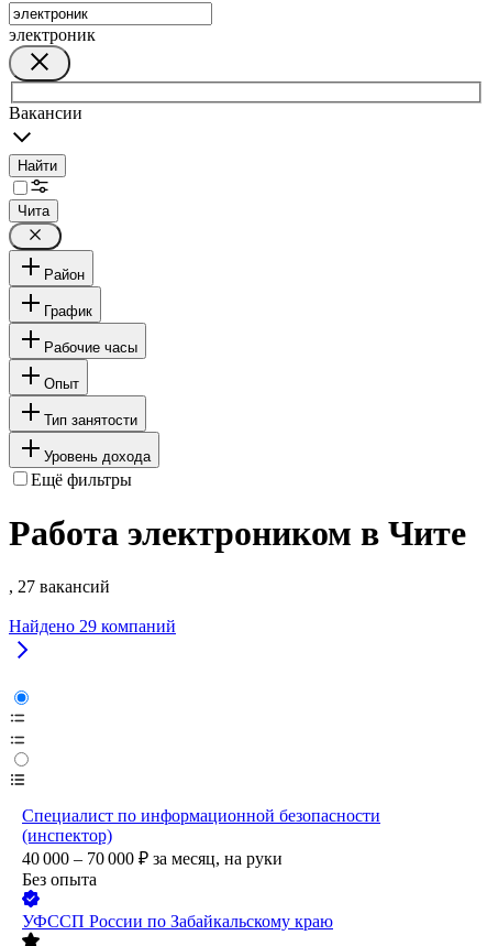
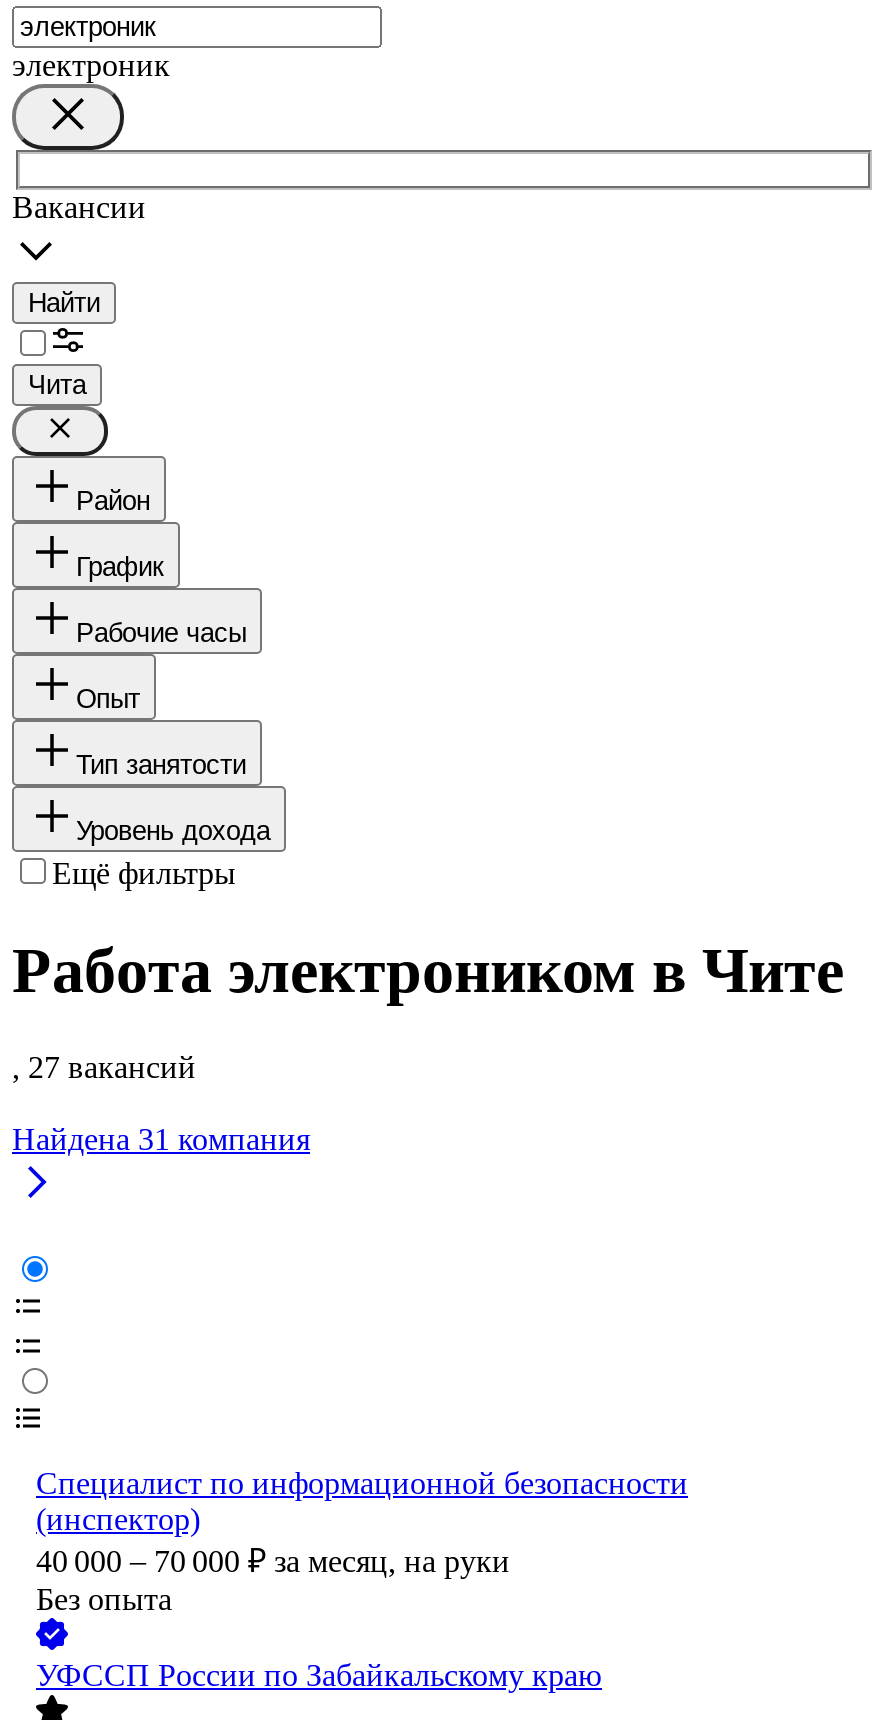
- Найдено 29 компаний
+ Найдена 31 компания
